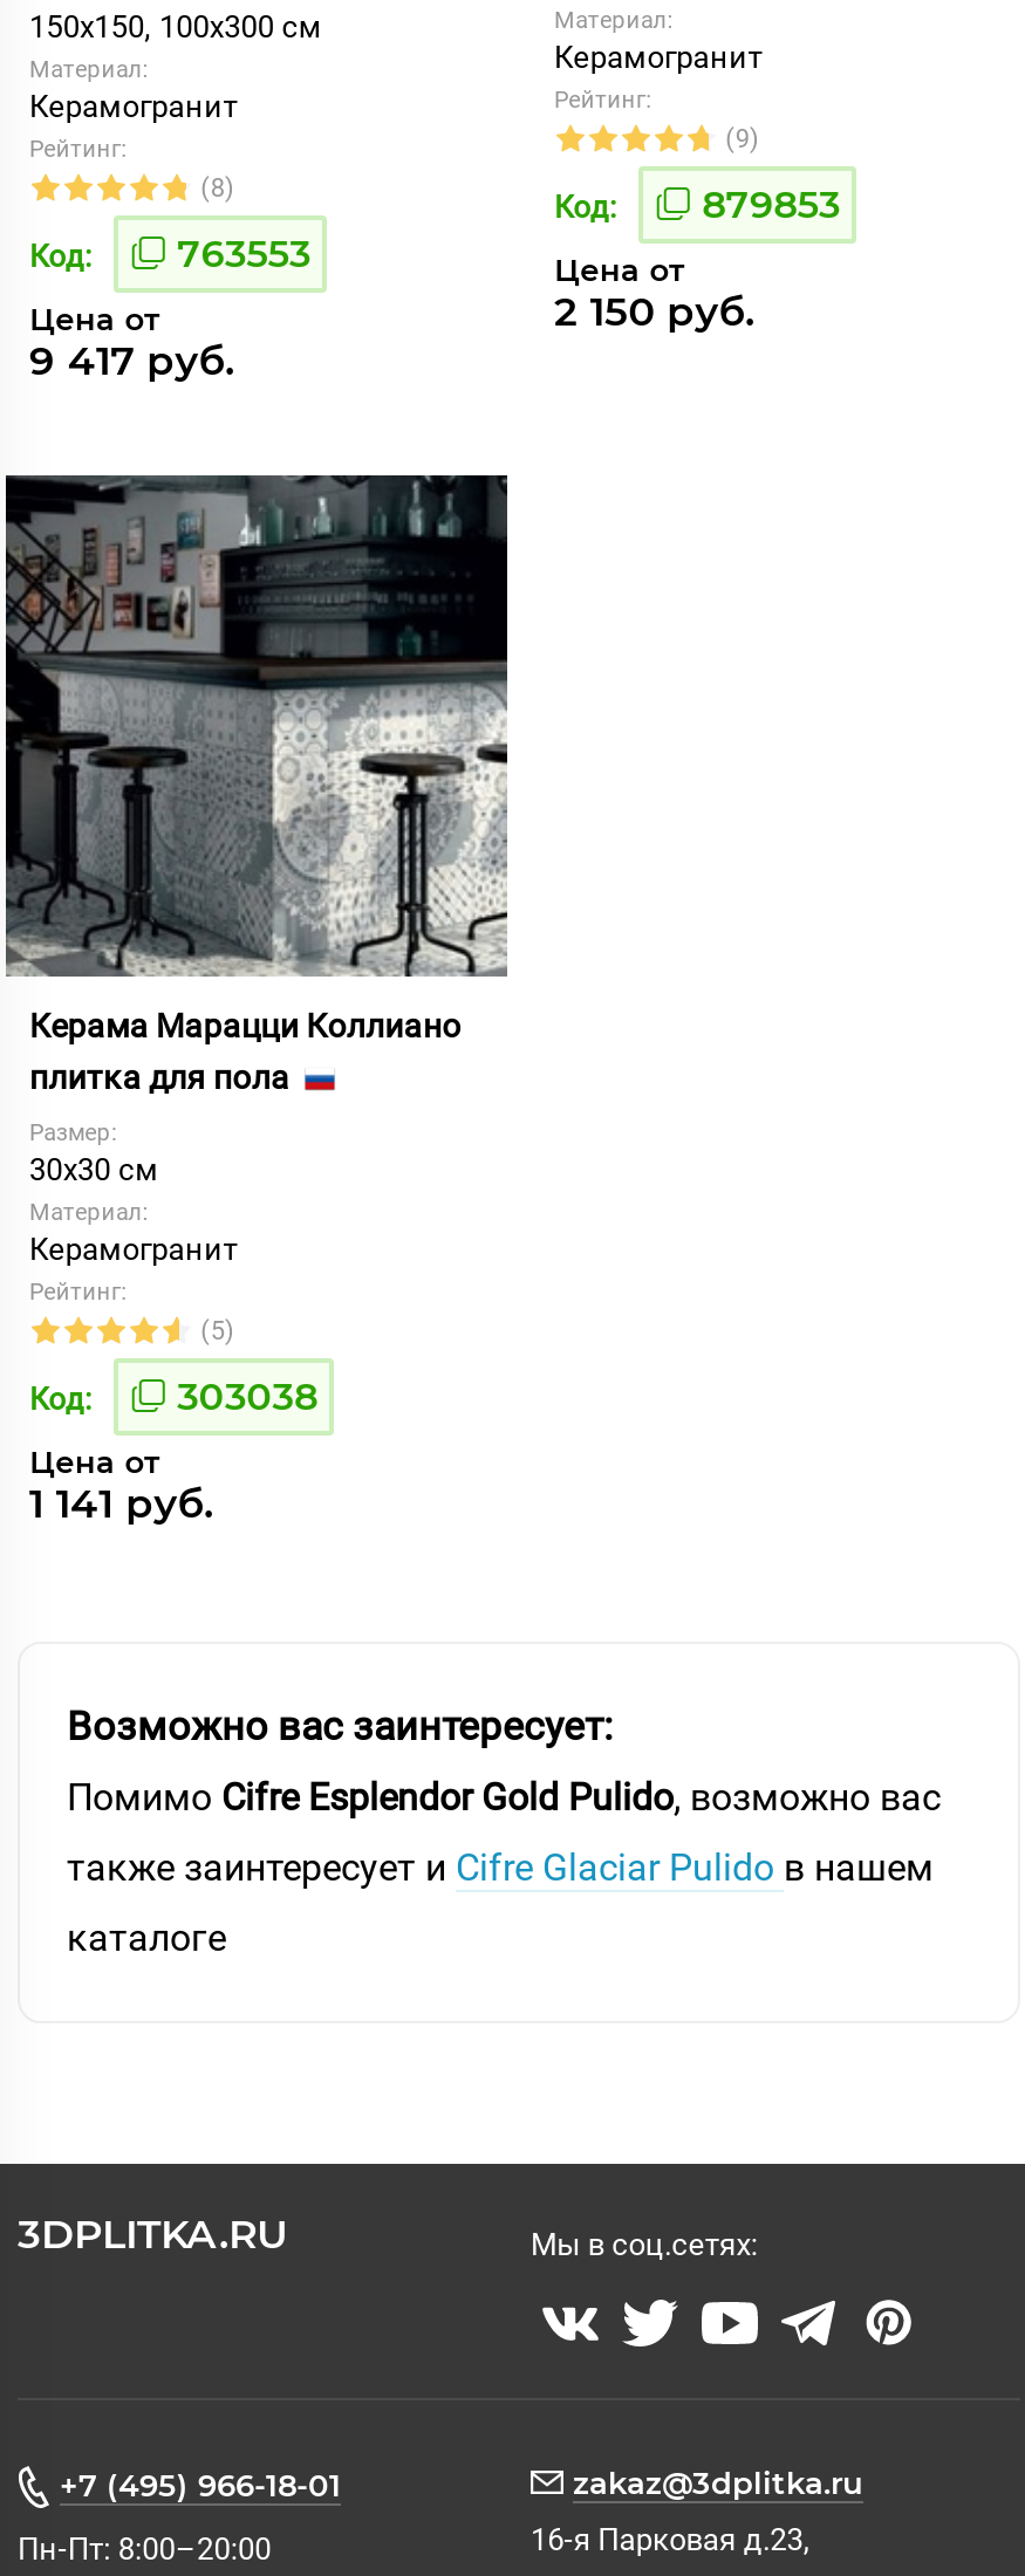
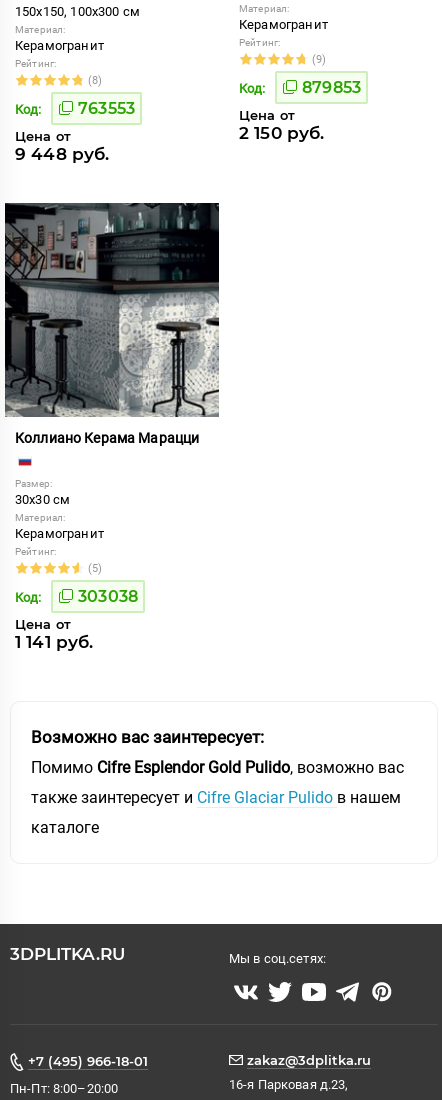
- 9 417 руб.
+ 9 448 руб.

- Керама Марацци Коллиано
- плитка для пола
+ Коллиано Керама Марацци
